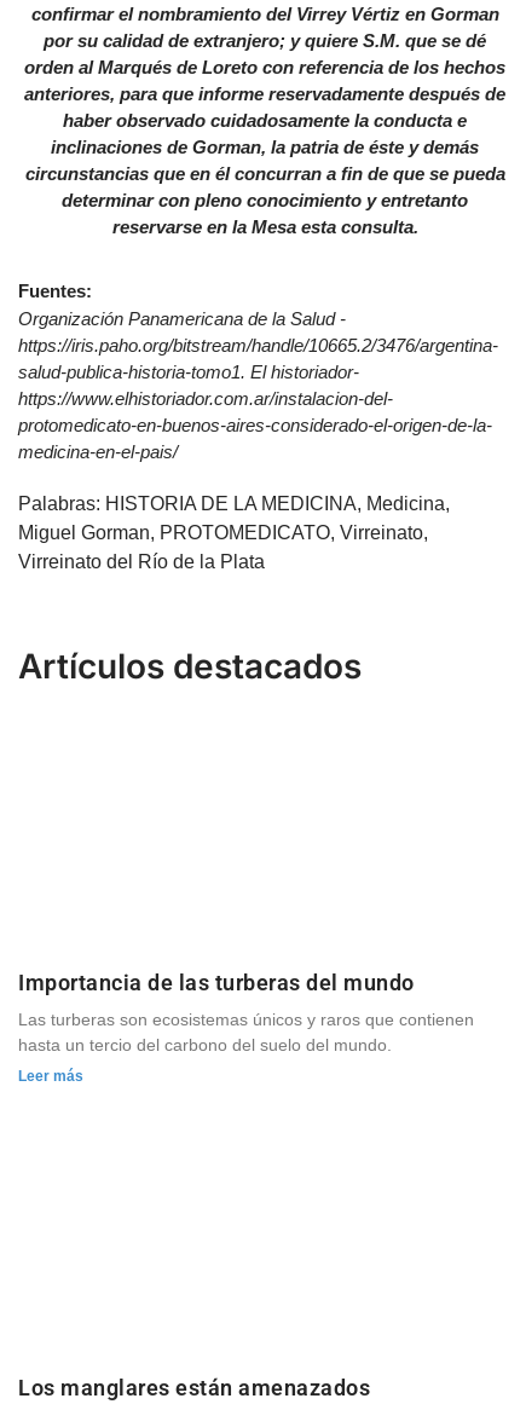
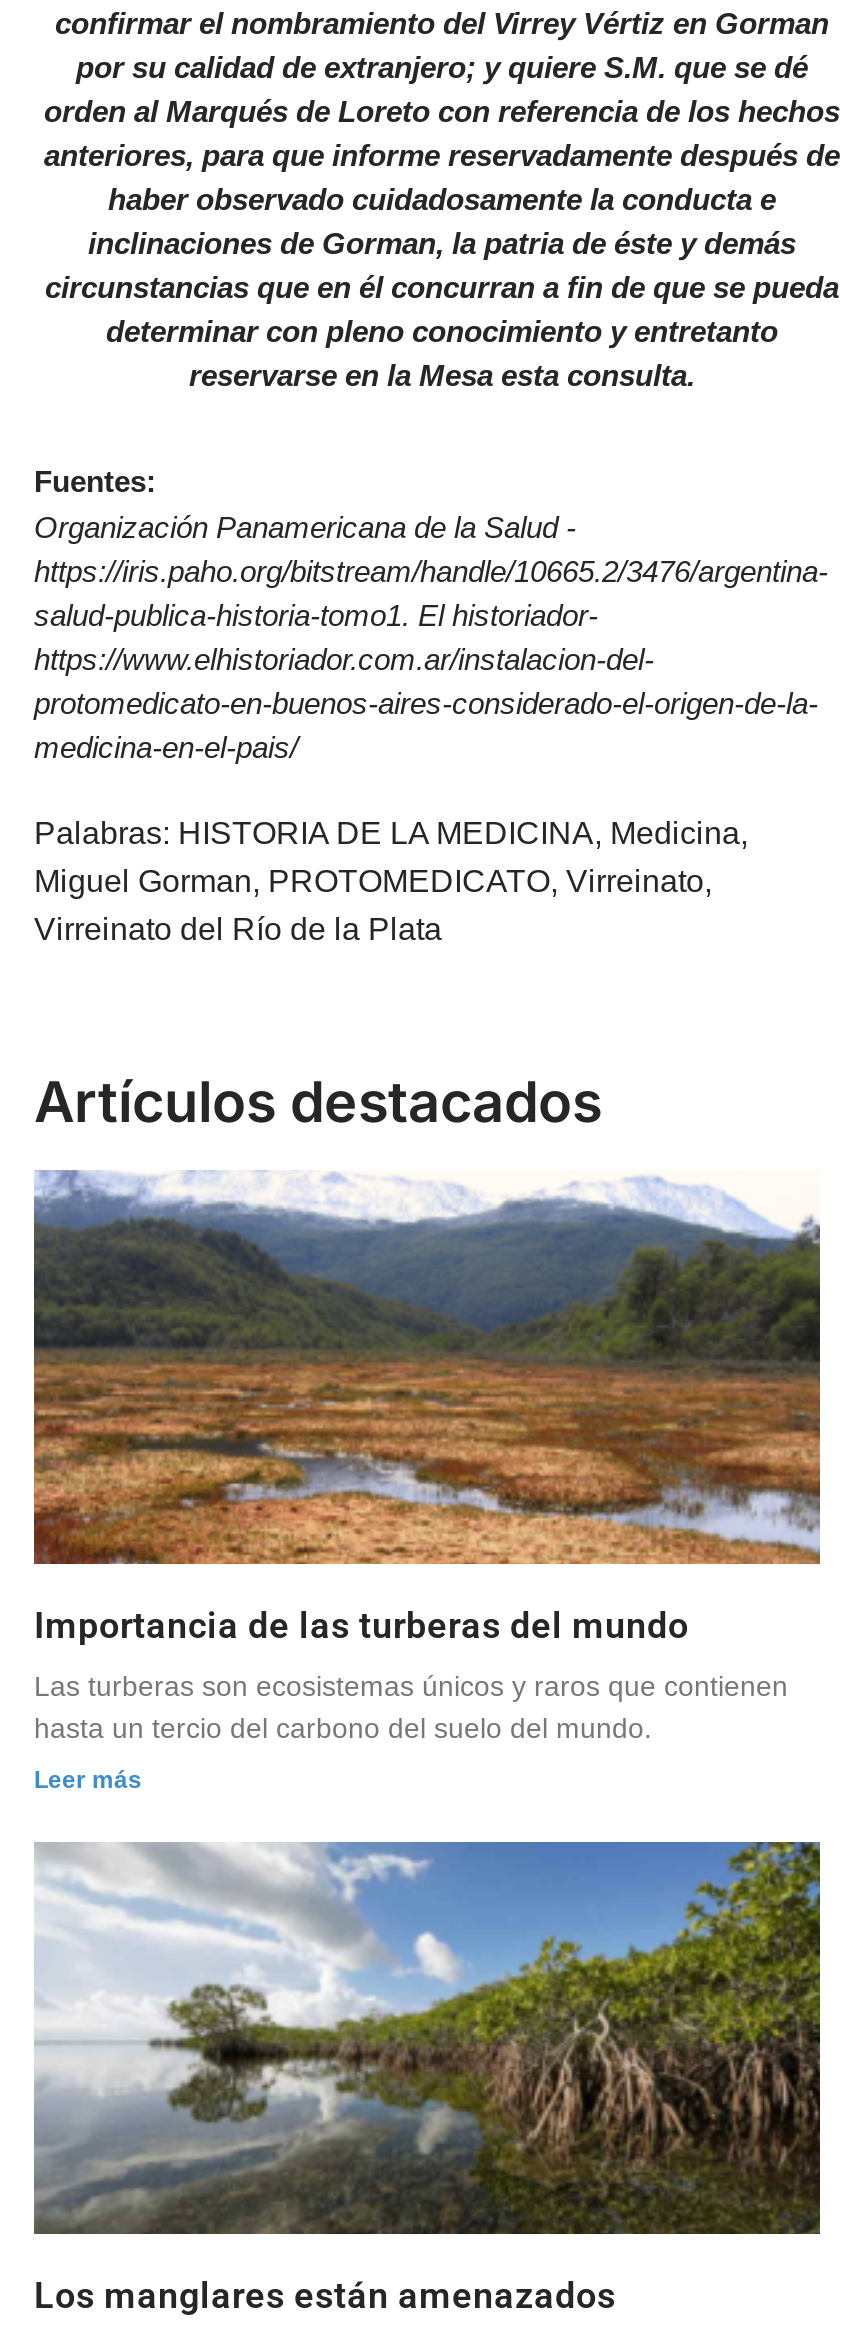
+ [image]

+ [image]
